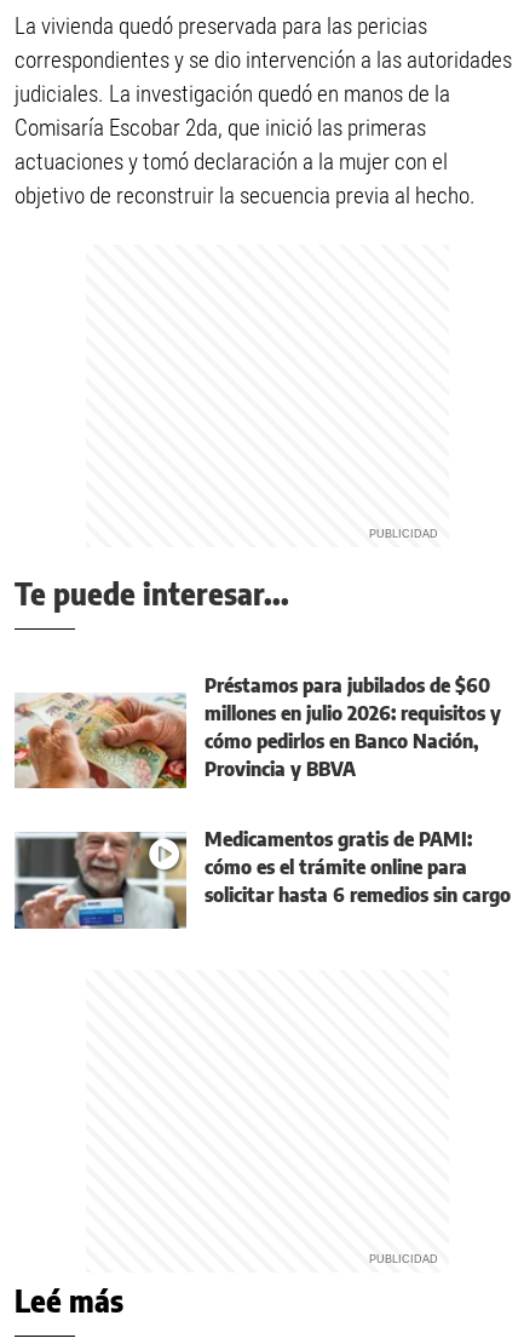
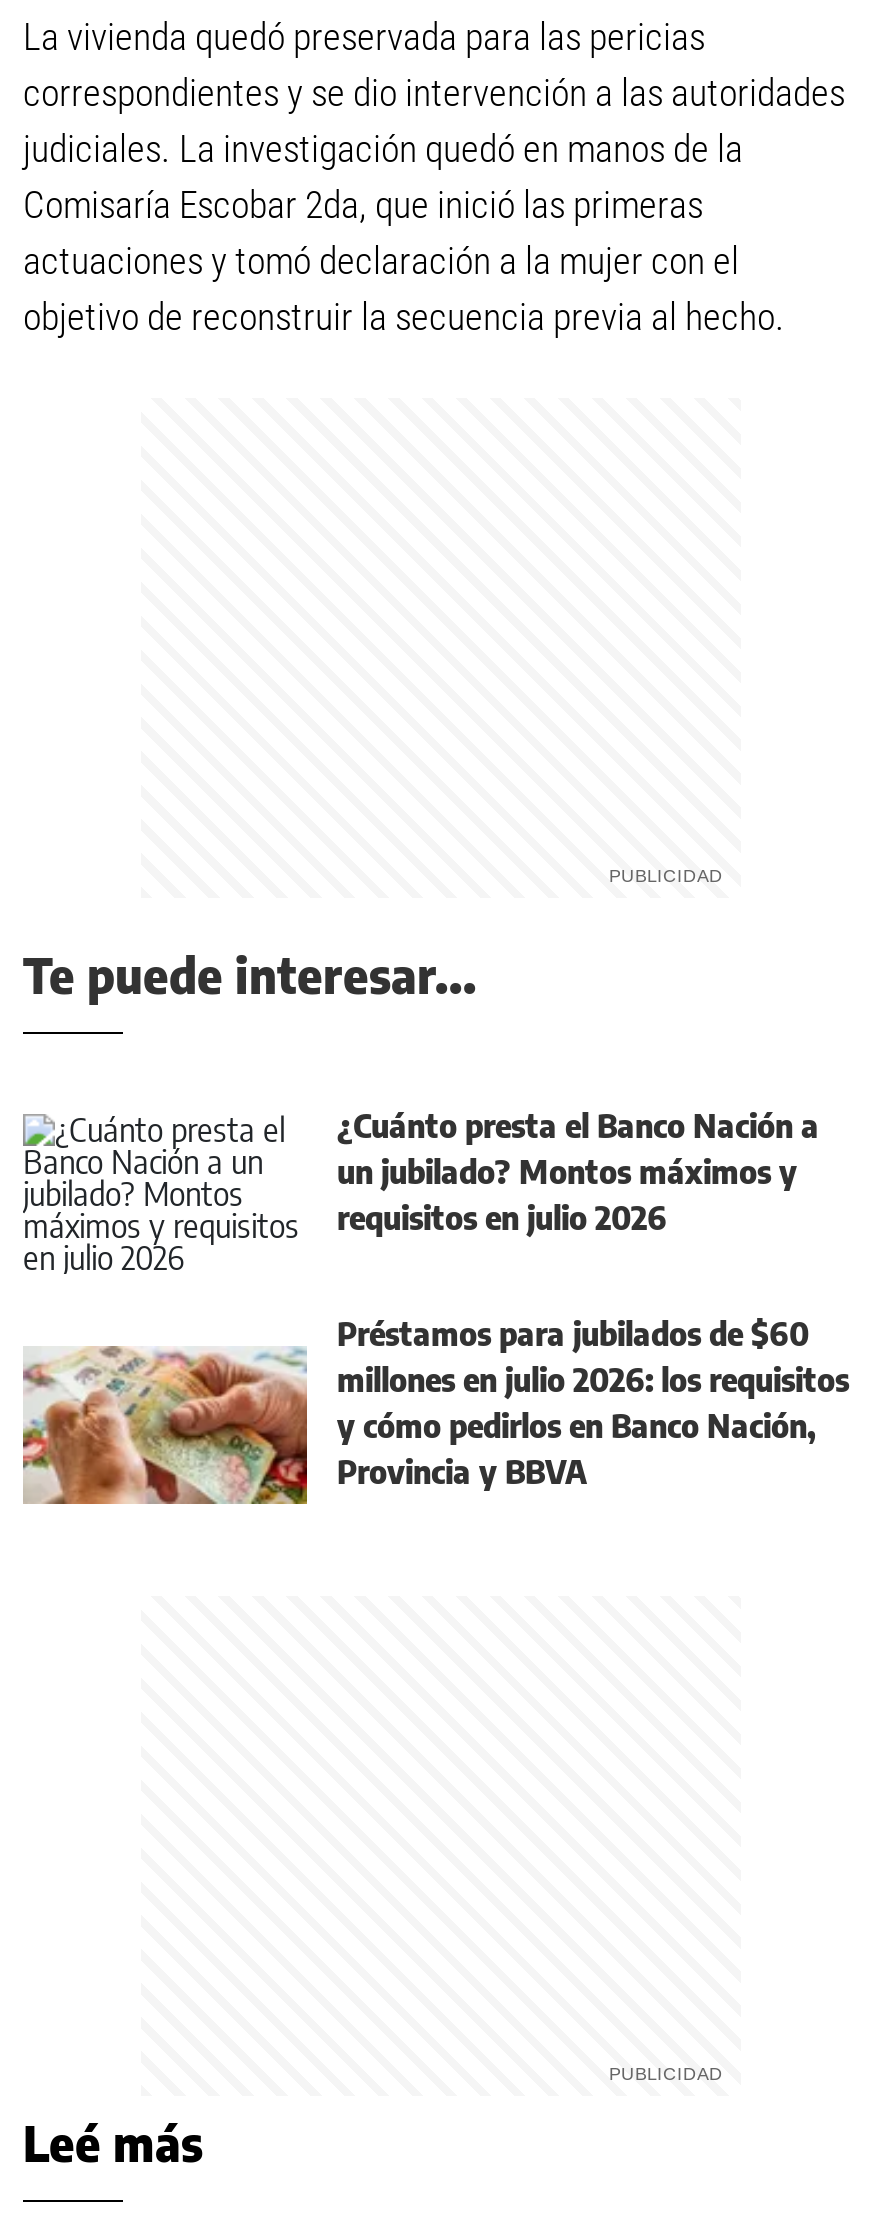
+ [image]
+ ¿Cuánto presta el Banco Nación a
+ un jubilado? Montos máximos y
+ requisitos en julio 2026

moved down: [image] | Préstamos para jubilados de $60

- millones en julio 2026: requisitos y
- cómo pedirlos en Banco Nación,
+ millones en julio 2026: los requisitos
+ y cómo pedirlos en Banco Nación,

moved down: Provincia y BBVA

- [image]
- Medicamentos gratis de PAMI:
- cómo es el trámite online para
- solicitar hasta 6 remedios sin cargo
